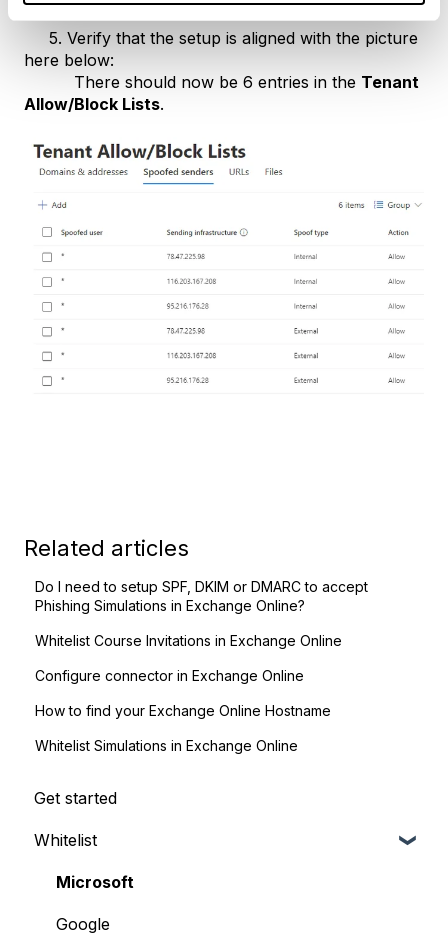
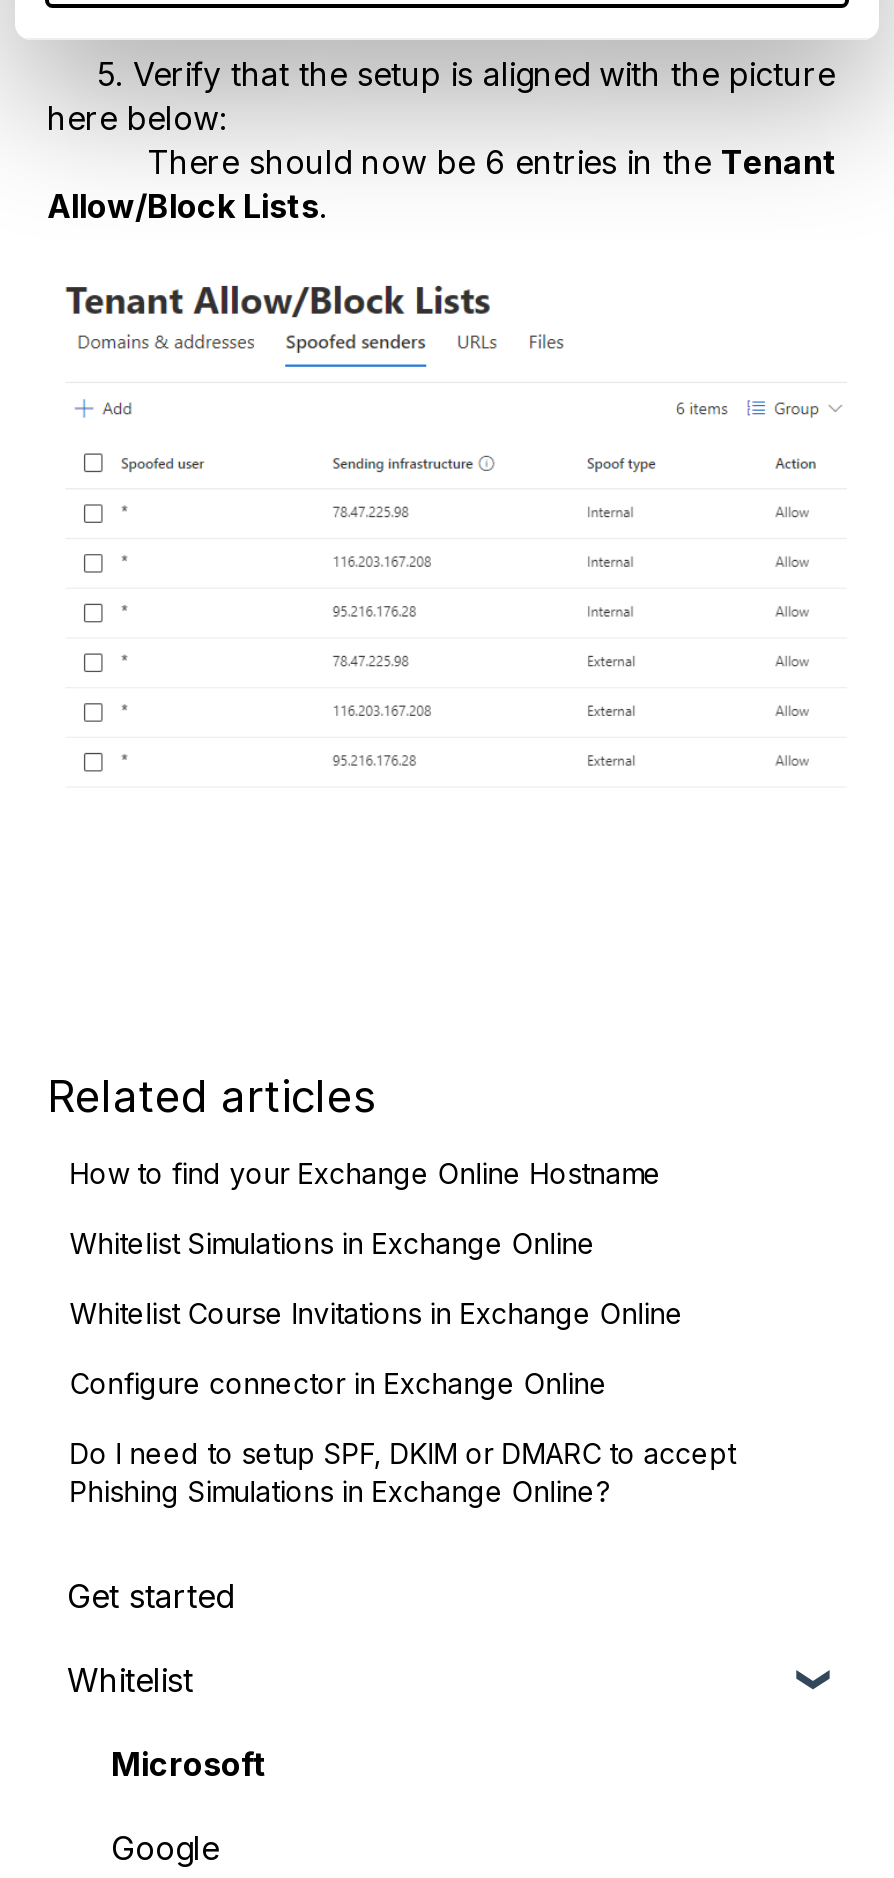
moved down: Do I need to setup SPF, DKIM or DMARC to accept | Phishing Simulations in Exchange Online?

moved up: Whitelist Course Invitations in Exchange Online | Configure connector in Exchange Online | How to find your Exchange Online Hostname | Whitelist Simulations in Exchange Online
